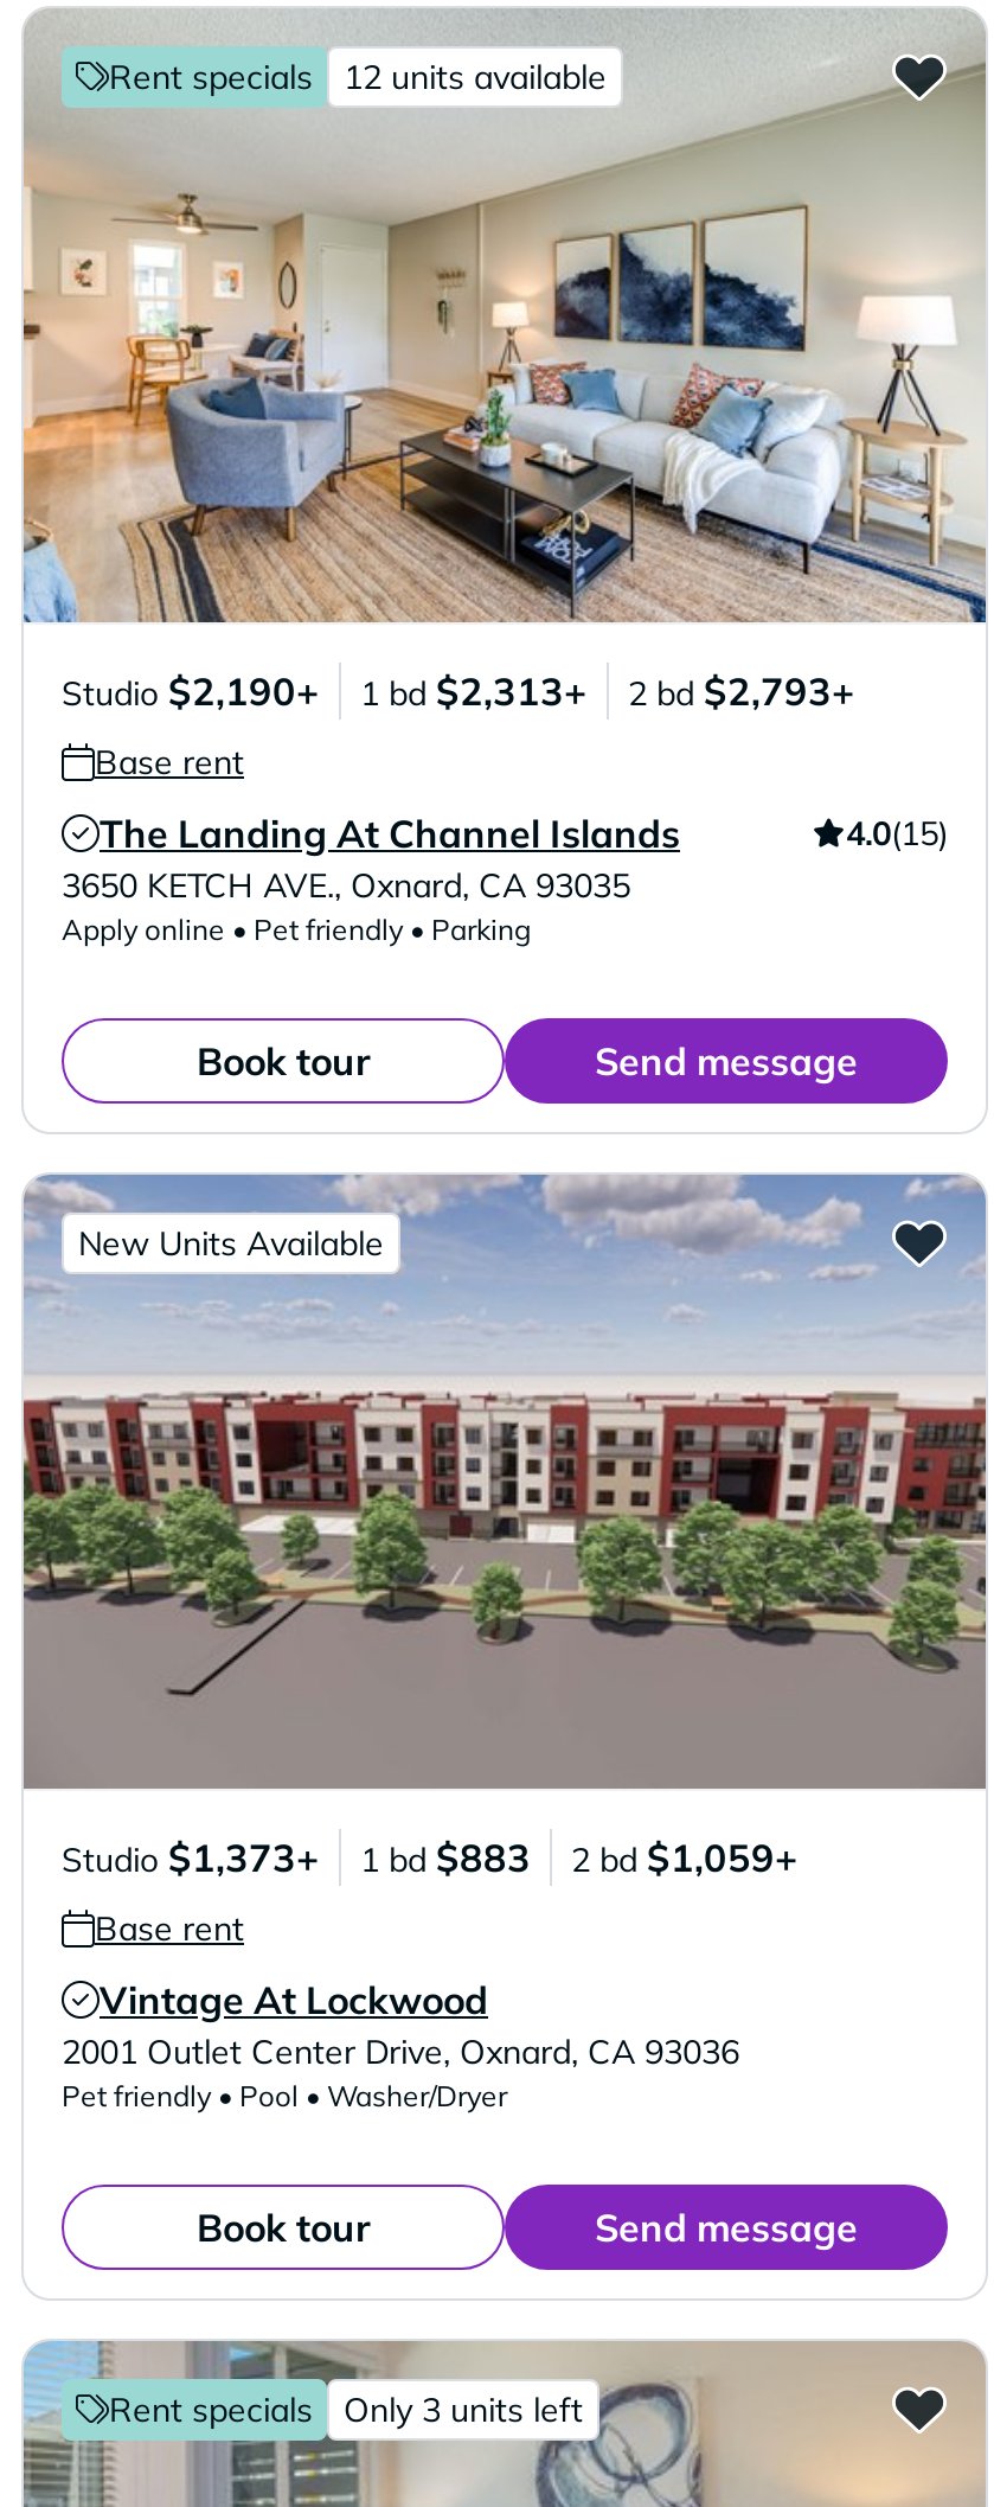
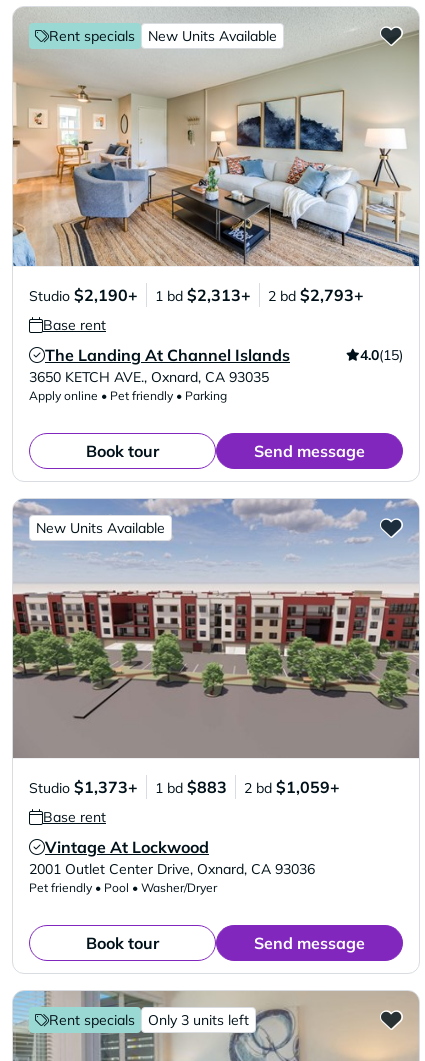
- 12 units available
+ New Units Available
